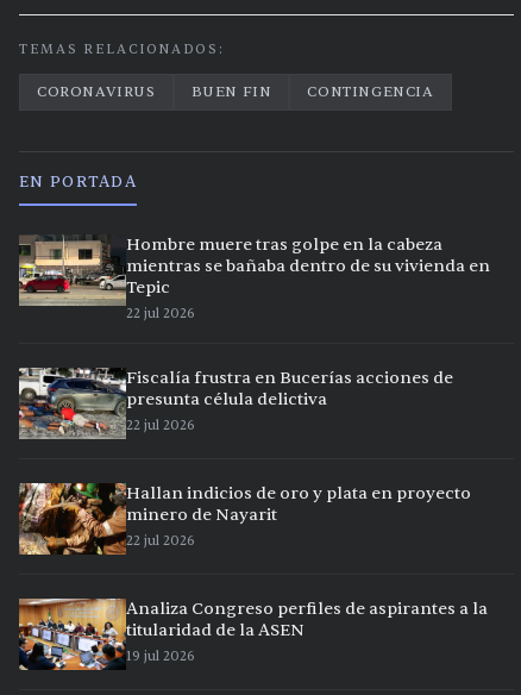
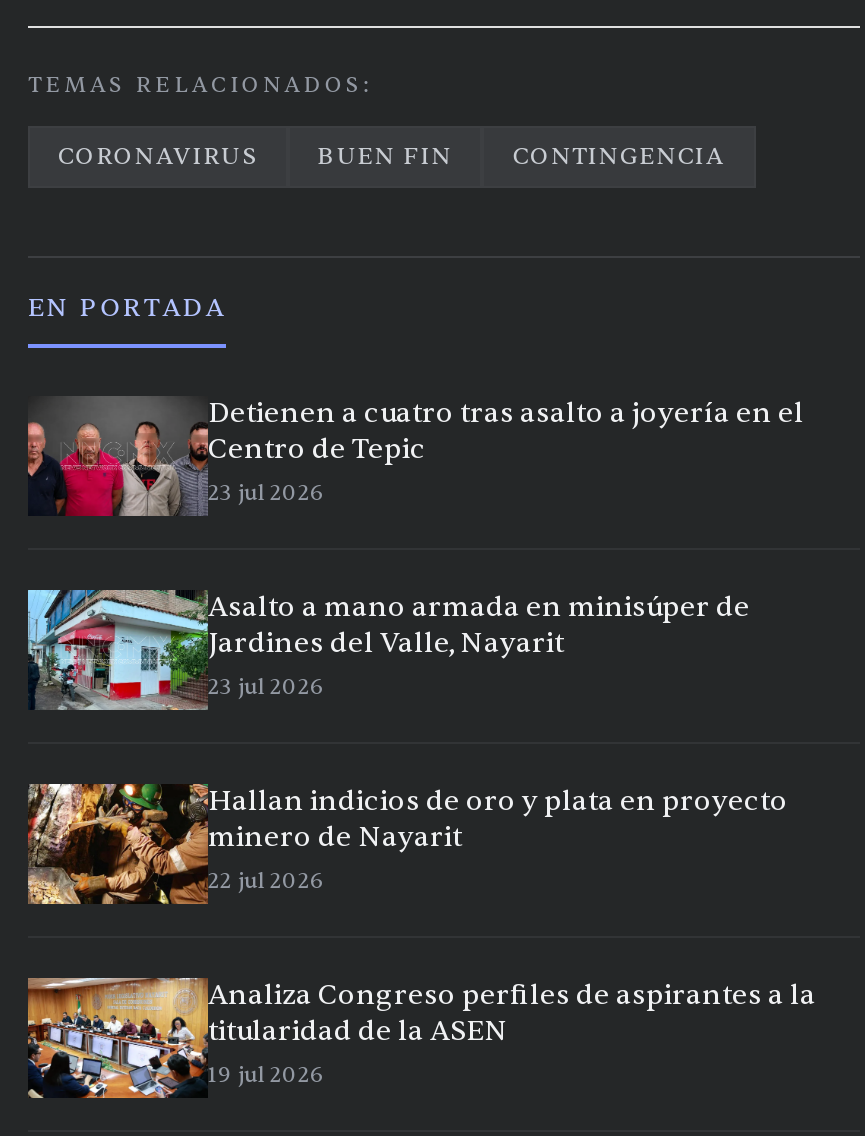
- [image]
- Hombre muere tras golpe en la cabeza
- mientras se bañaba dentro de su vivienda en
- Tepic
- 22 jul 2026
+ [image]
+ Detienen a cuatro tras asalto a joyería en el
+ Centro de Tepic
+ 23 jul 2026

- [image]
- Fiscalía frustra en Bucerías acciones de
- presunta célula delictiva
- 22 jul 2026
+ [image]
+ Asalto a mano armada en minisúper de
+ Jardines del Valle, Nayarit
+ 23 jul 2026
